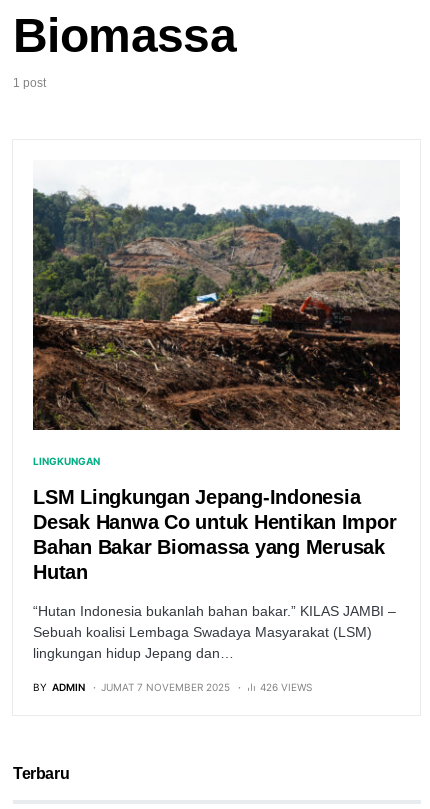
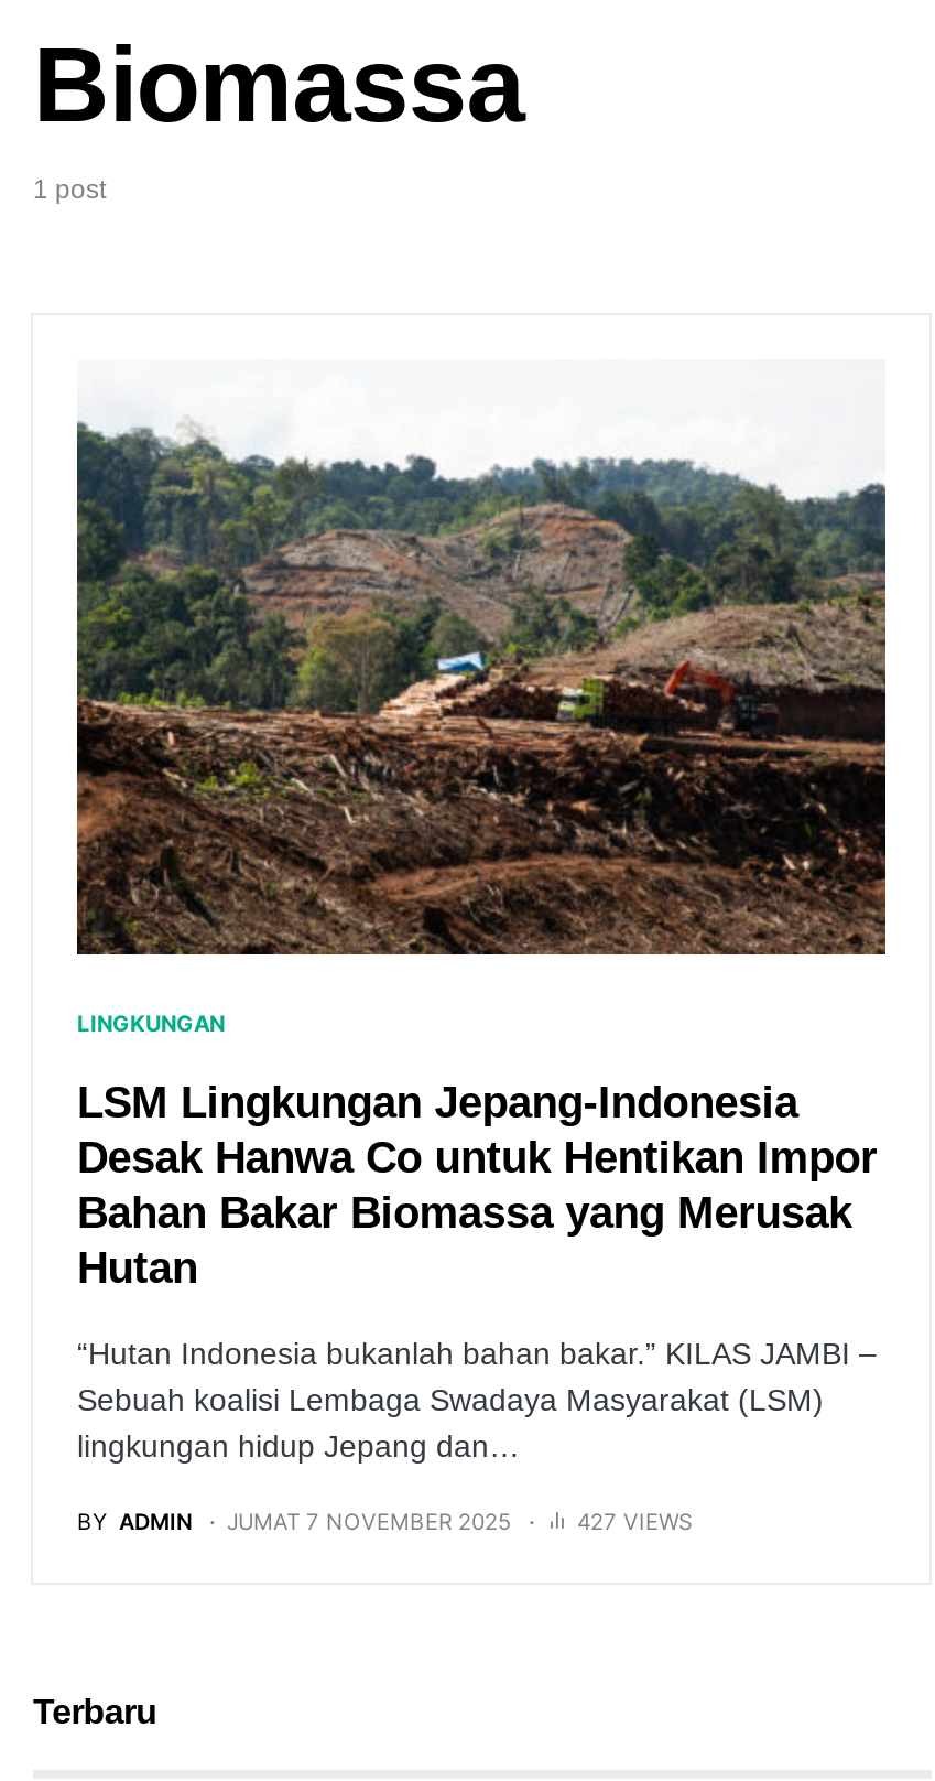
- 426 VIEWS
+ 427 VIEWS
